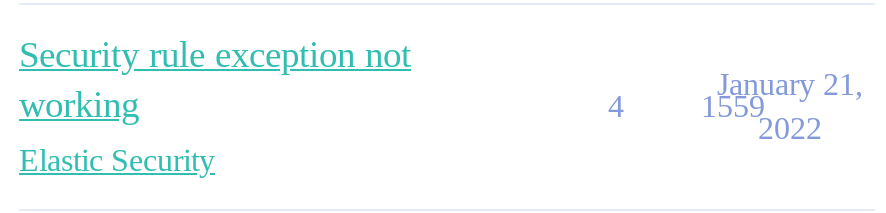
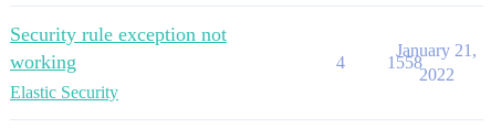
- 1559
+ 1558
